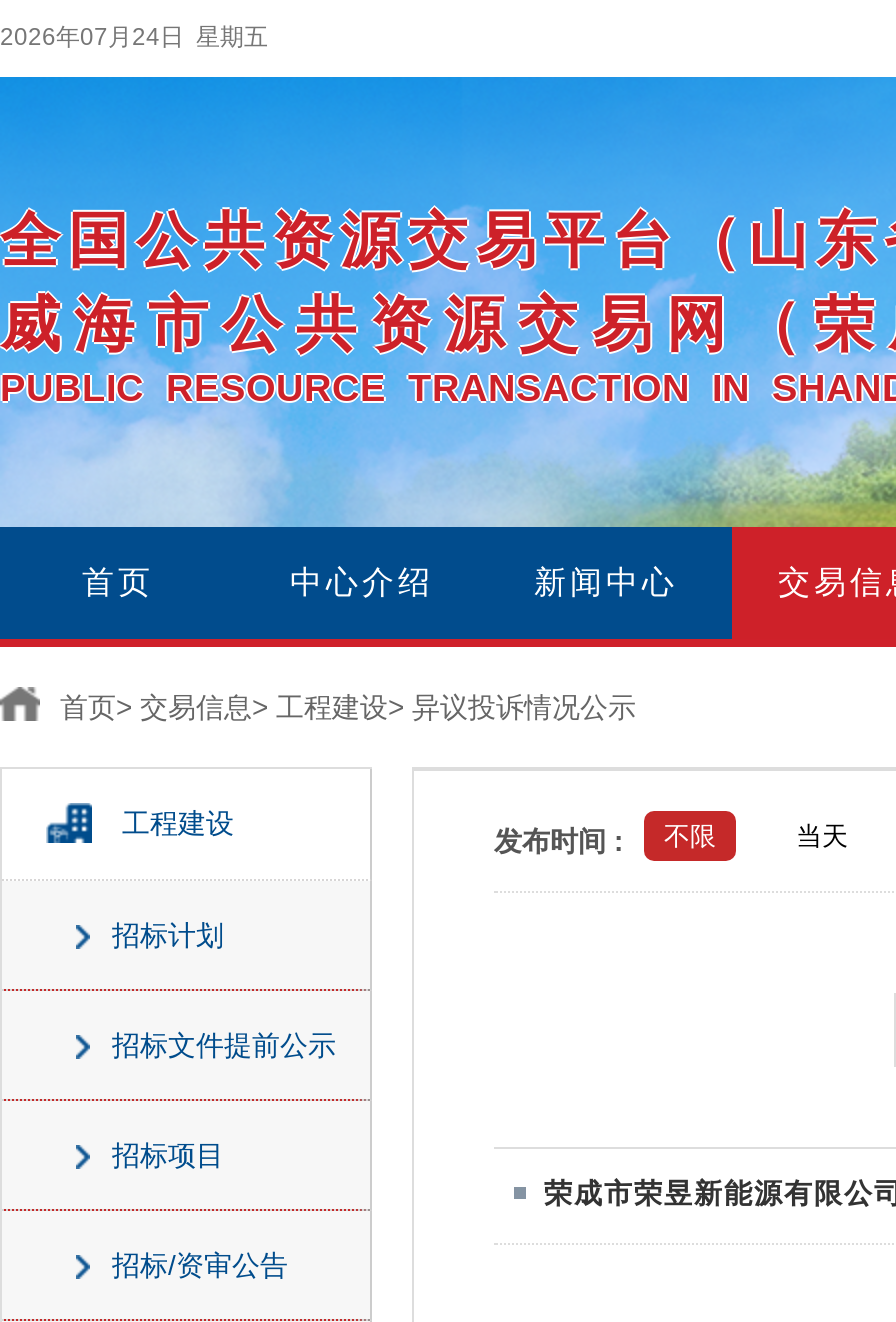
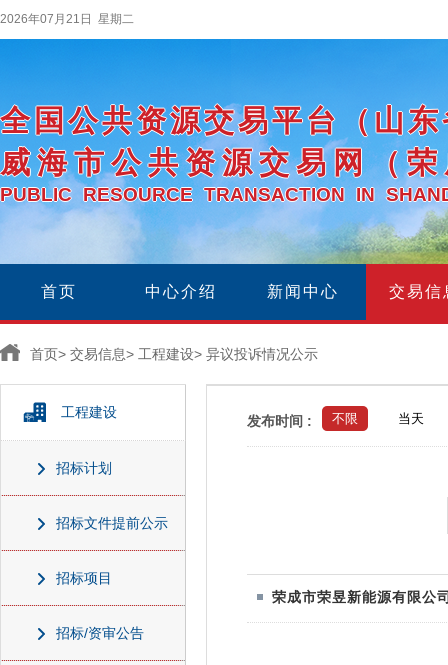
- 2026年07月24日 星期五
+ 2026年07月21日 星期二
